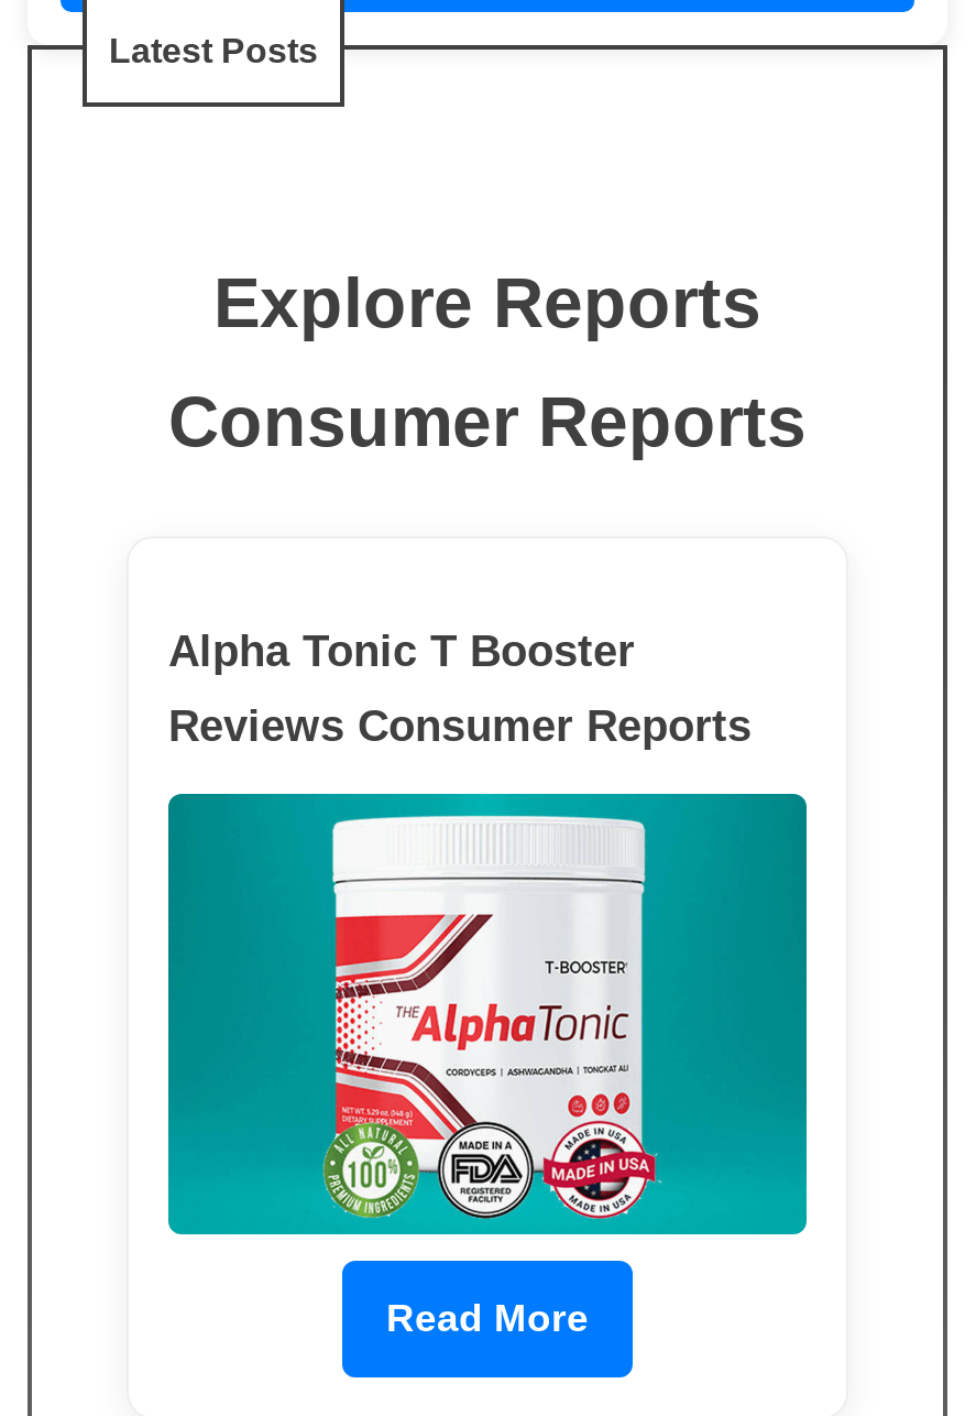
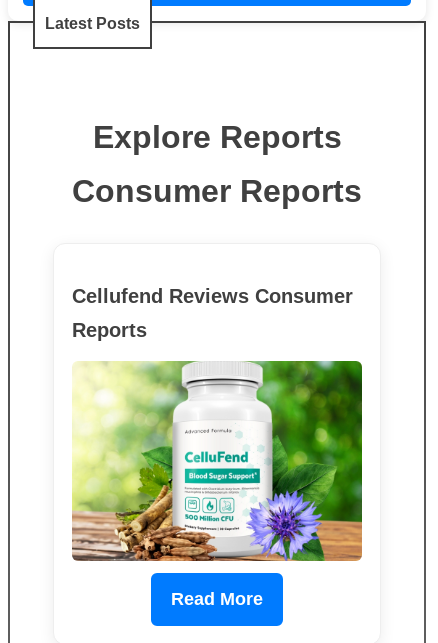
- Alpha Tonic T Booster
+ Cellufend Reviews Consumer

- Reviews Consumer Reports
+ Reports

- [image]
+ [image]
